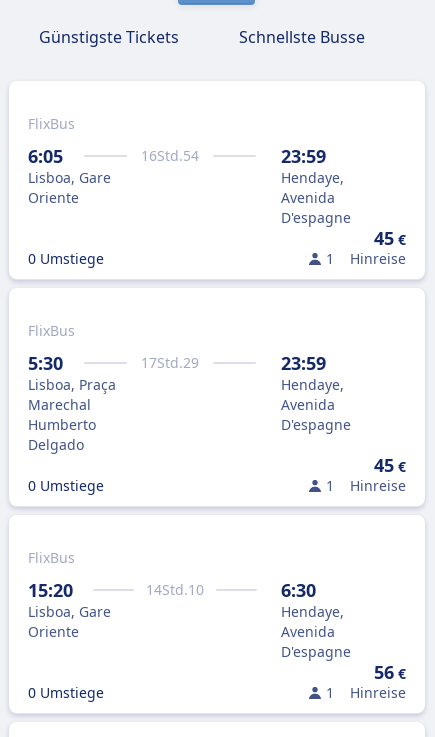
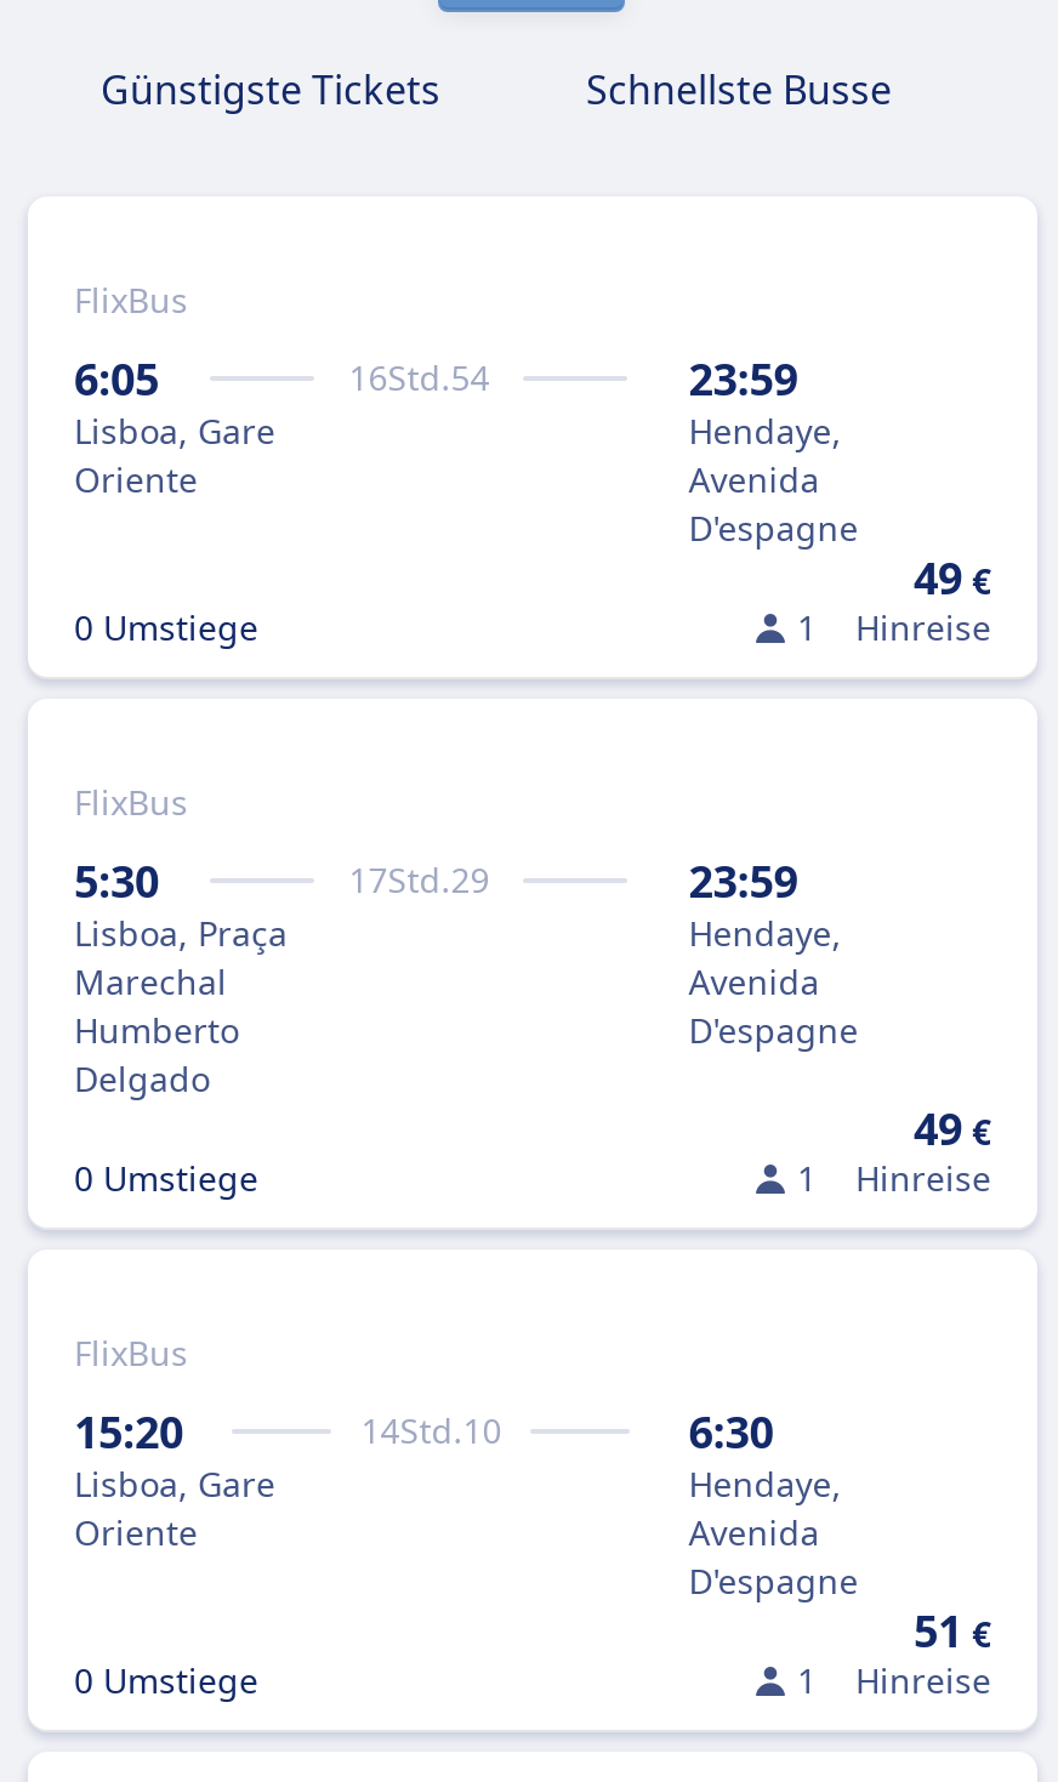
- 45 €
+ 49 €

- 45 €
+ 49 €

- 56 €
+ 51 €
